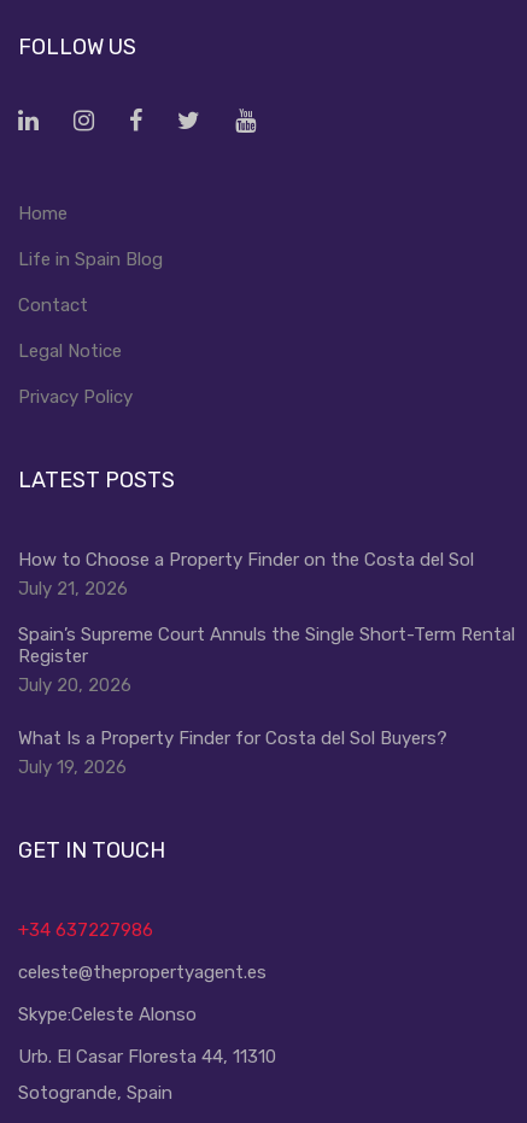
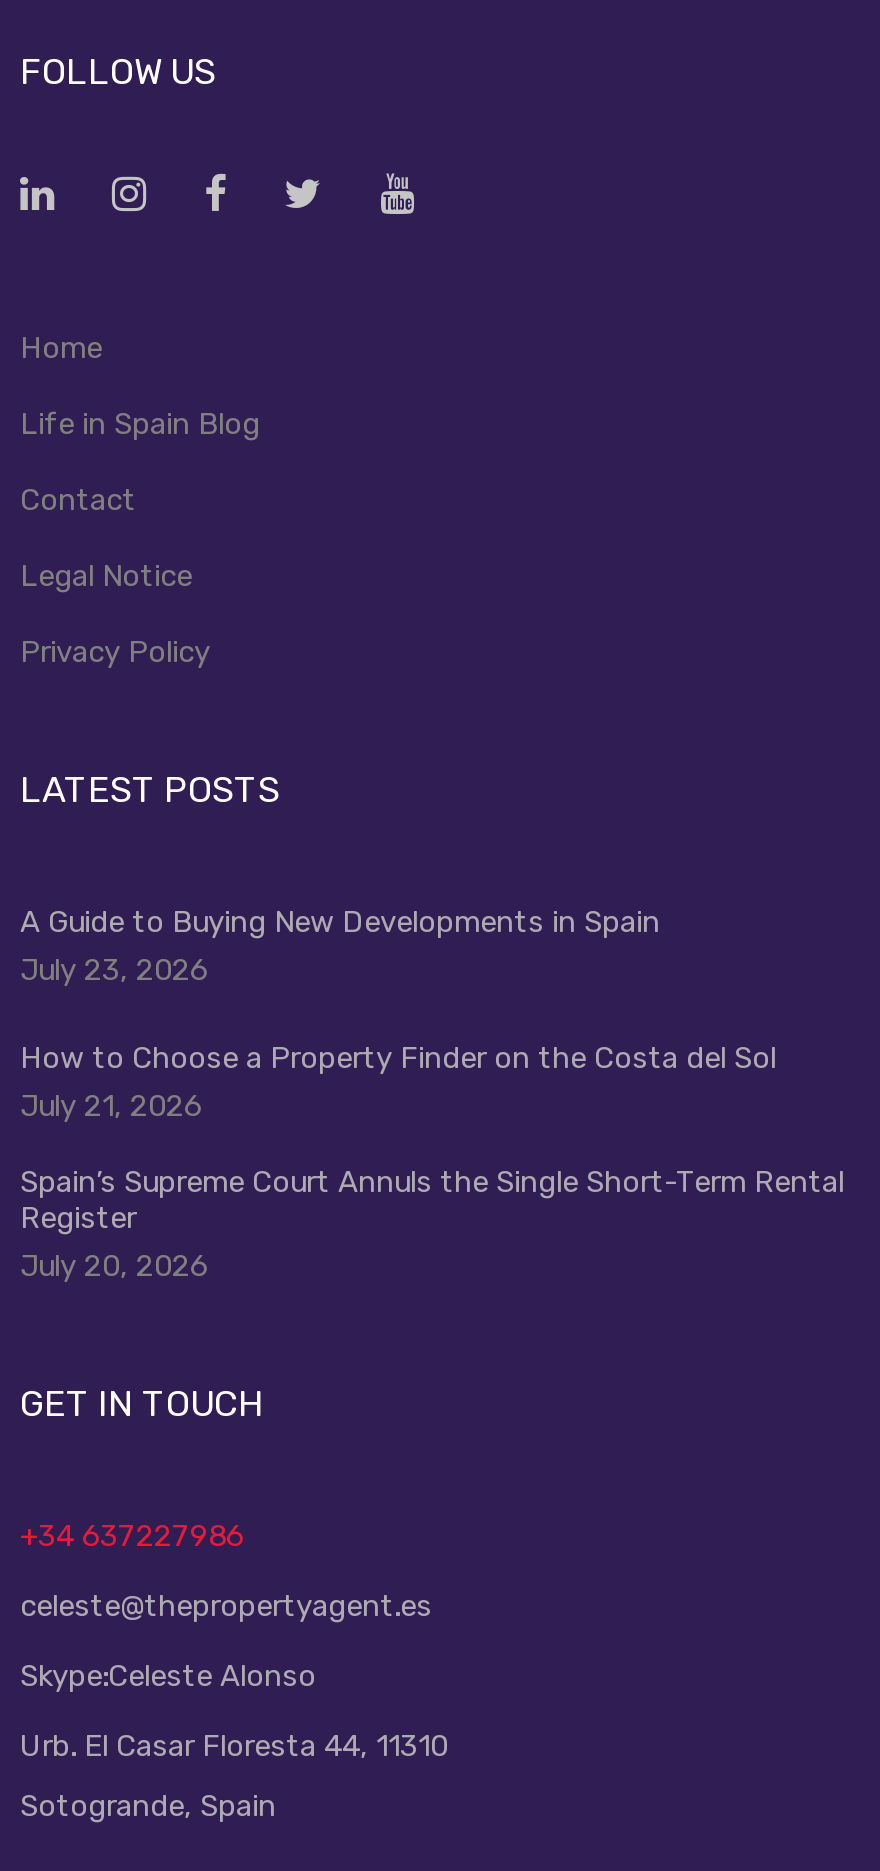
+ A Guide to Buying New Developments in Spain
+ July 23, 2026

moved down: How to Choose a Property Finder on the Costa del Sol | July 21, 2026 | Spain’s Supreme Court Annuls the Single Short-Term Rental | Register | July 20, 2026

- What Is a Property Finder for Costa del Sol Buyers?
- July 19, 2026
